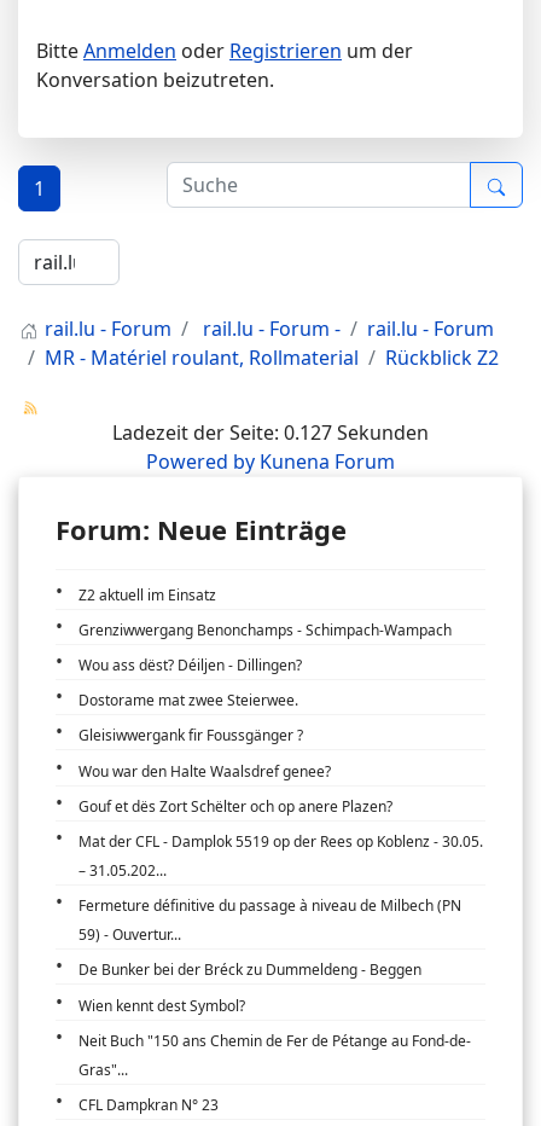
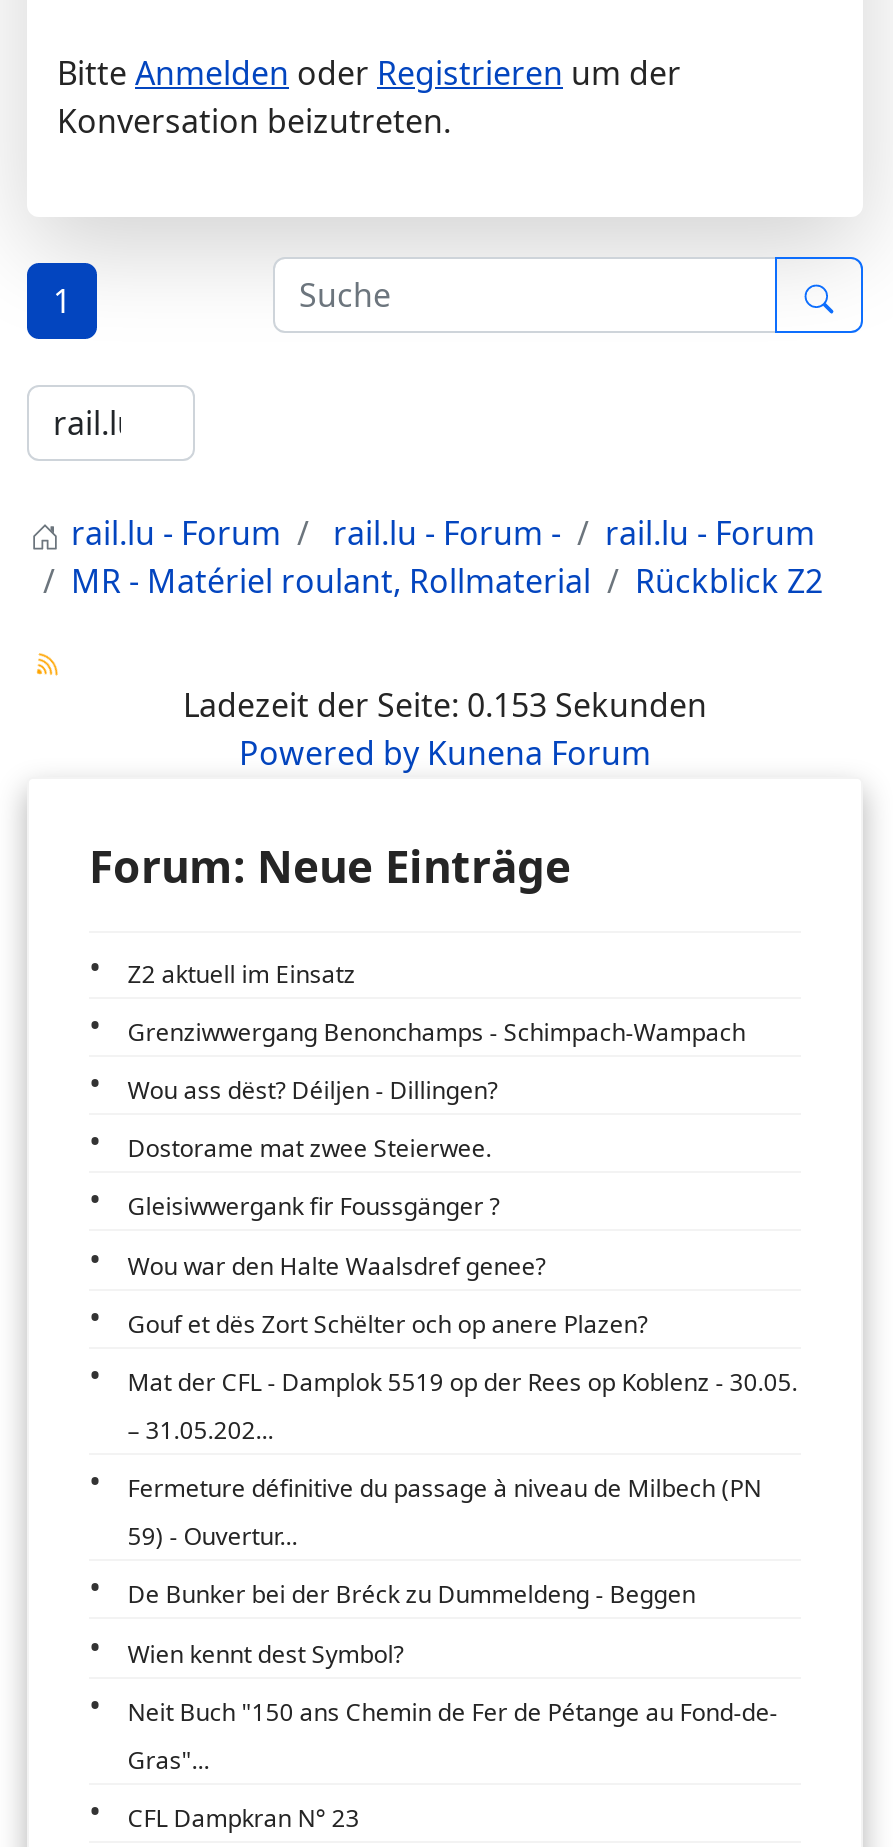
- Ladezeit der Seite: 0.127 Sekunden
+ Ladezeit der Seite: 0.153 Sekunden
